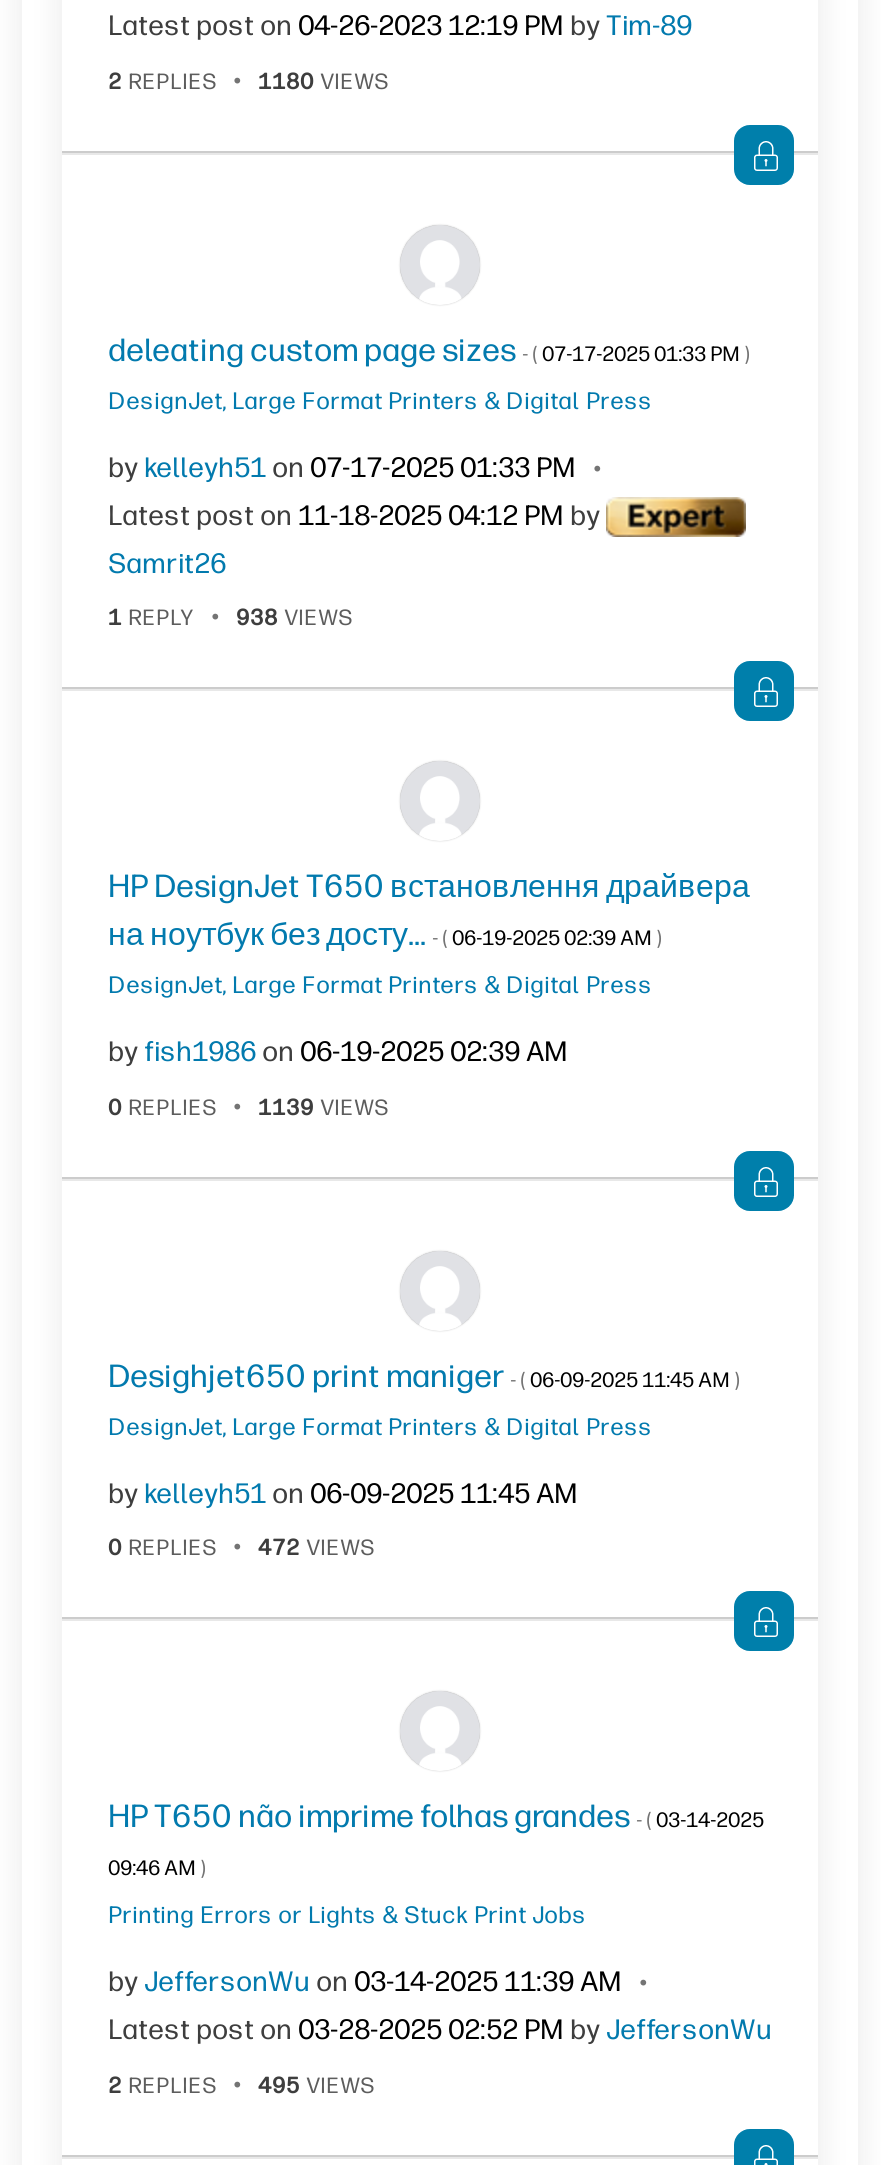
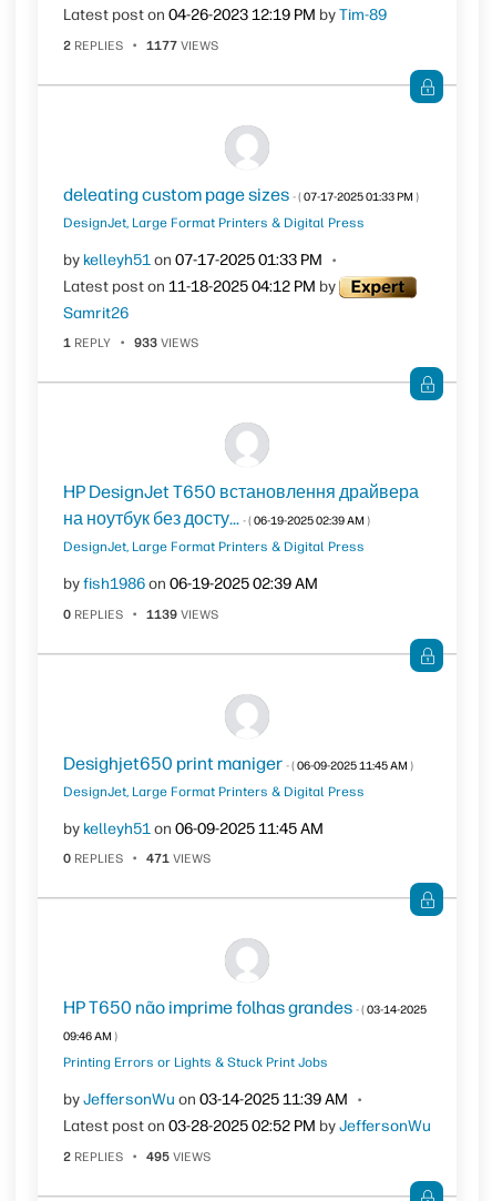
- 2 REPLIES 1180 VIEWS
+ 2 REPLIES 1177 VIEWS

- 1 REPLY 938 VIEWS
+ 1 REPLY 933 VIEWS

- 0 REPLIES 472 VIEWS
+ 0 REPLIES 471 VIEWS
